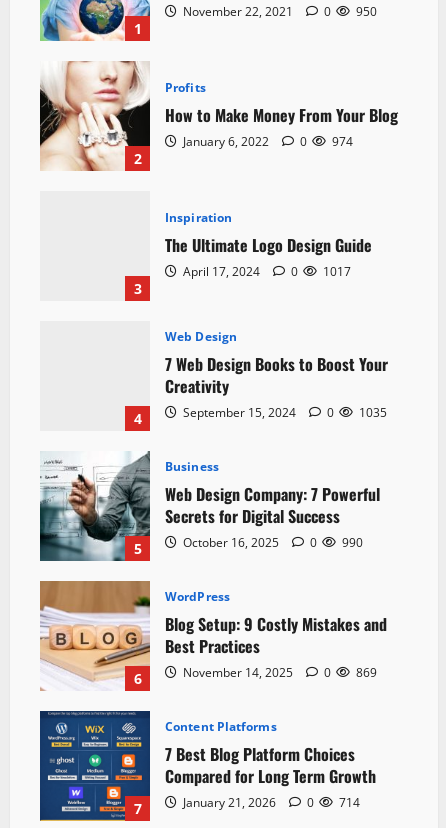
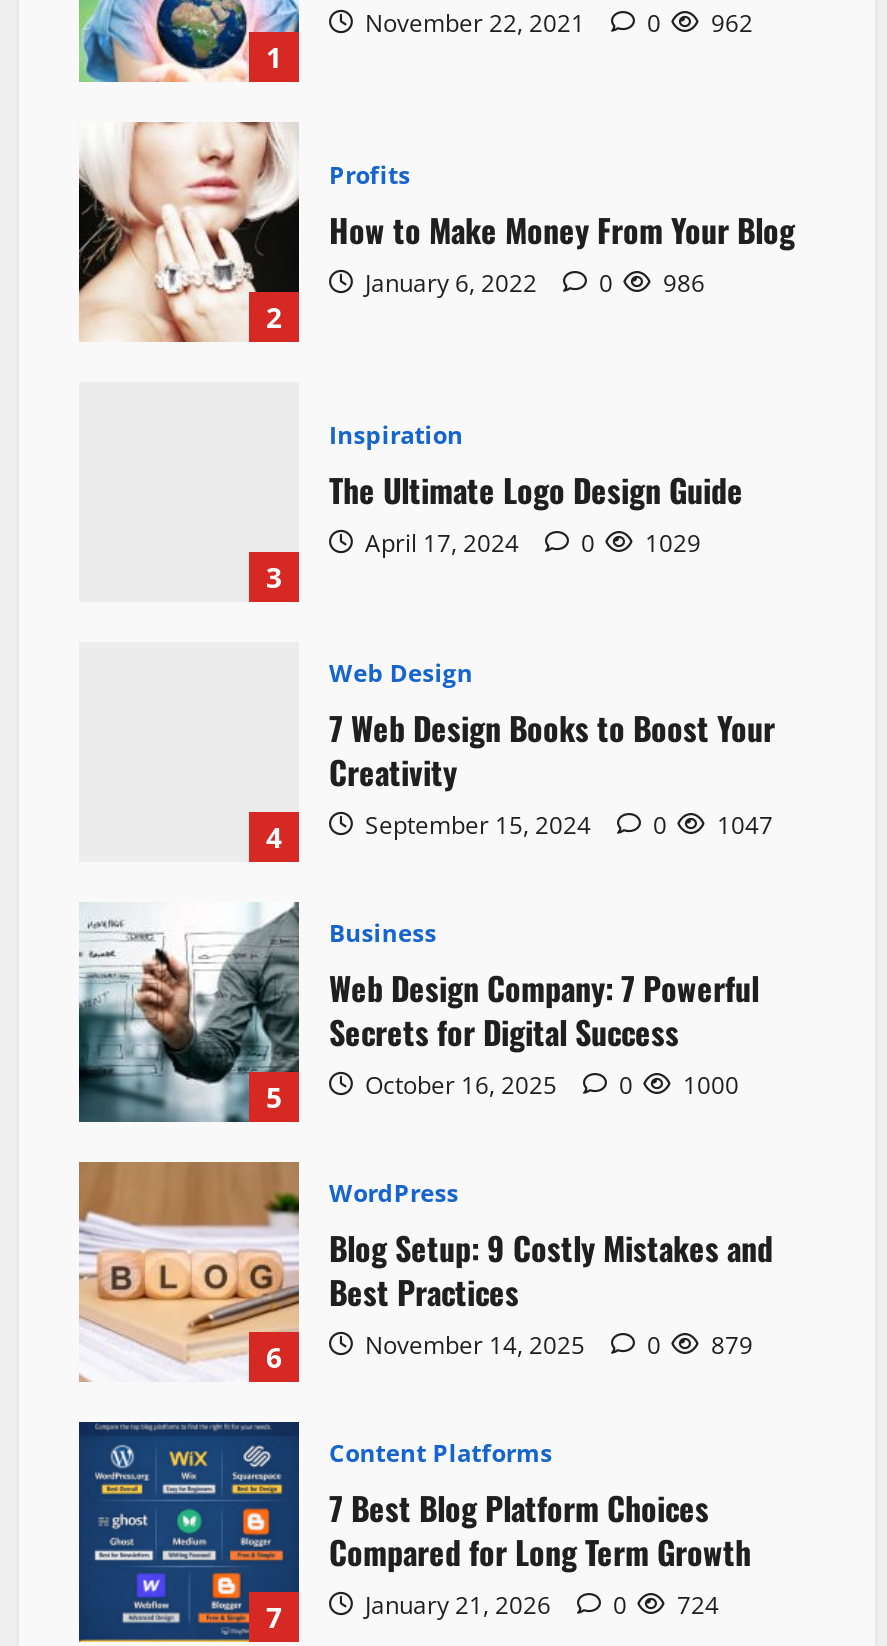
- November 22, 2021 0 950
+ November 22, 2021 0 962

- January 6, 2022 0 974
+ January 6, 2022 0 986

- April 17, 2024 0 1017
+ April 17, 2024 0 1029

- September 15, 2024 0 1035
+ September 15, 2024 0 1047

- October 16, 2025 0 990
+ October 16, 2025 0 1000

- November 14, 2025 0 869
+ November 14, 2025 0 879

- January 21, 2026 0 714
+ January 21, 2026 0 724
